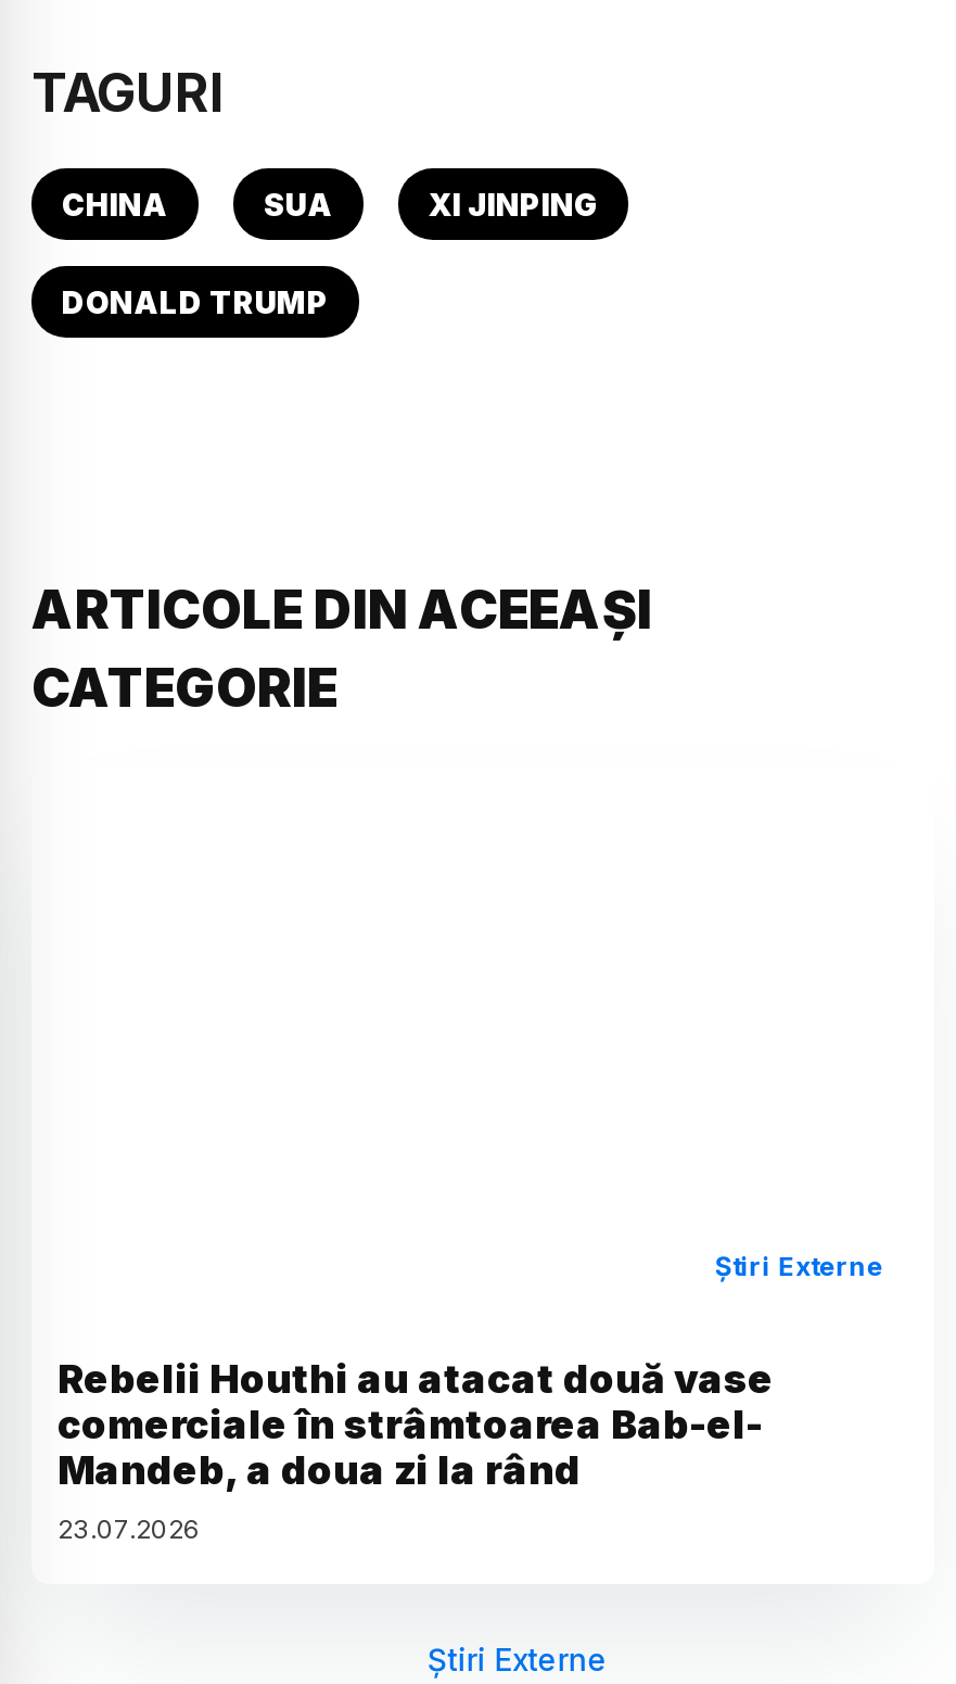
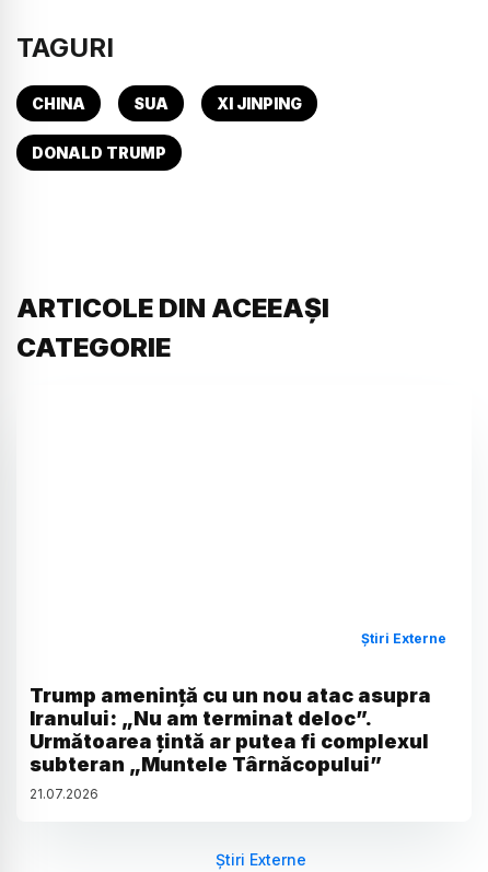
- Rebelii Houthi au atacat două vase
- comerciale în strâmtoarea Bab-el-
- Mandeb, a doua zi la rând
- 23.07.2026
+ Trump amenință cu un nou atac asupra
+ Iranului: „Nu am terminat deloc”.
+ Următoarea țintă ar putea fi complexul
+ subteran „Muntele Târnăcopului”
+ 21.07.2026
